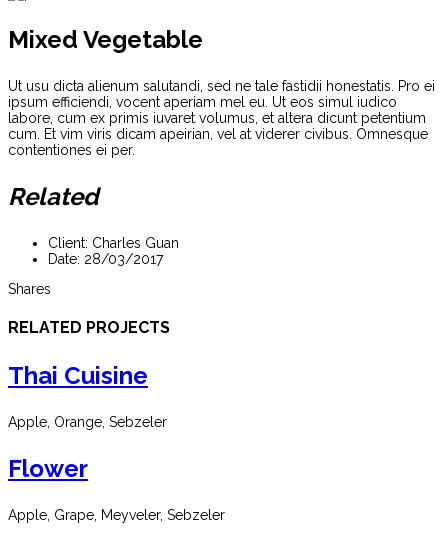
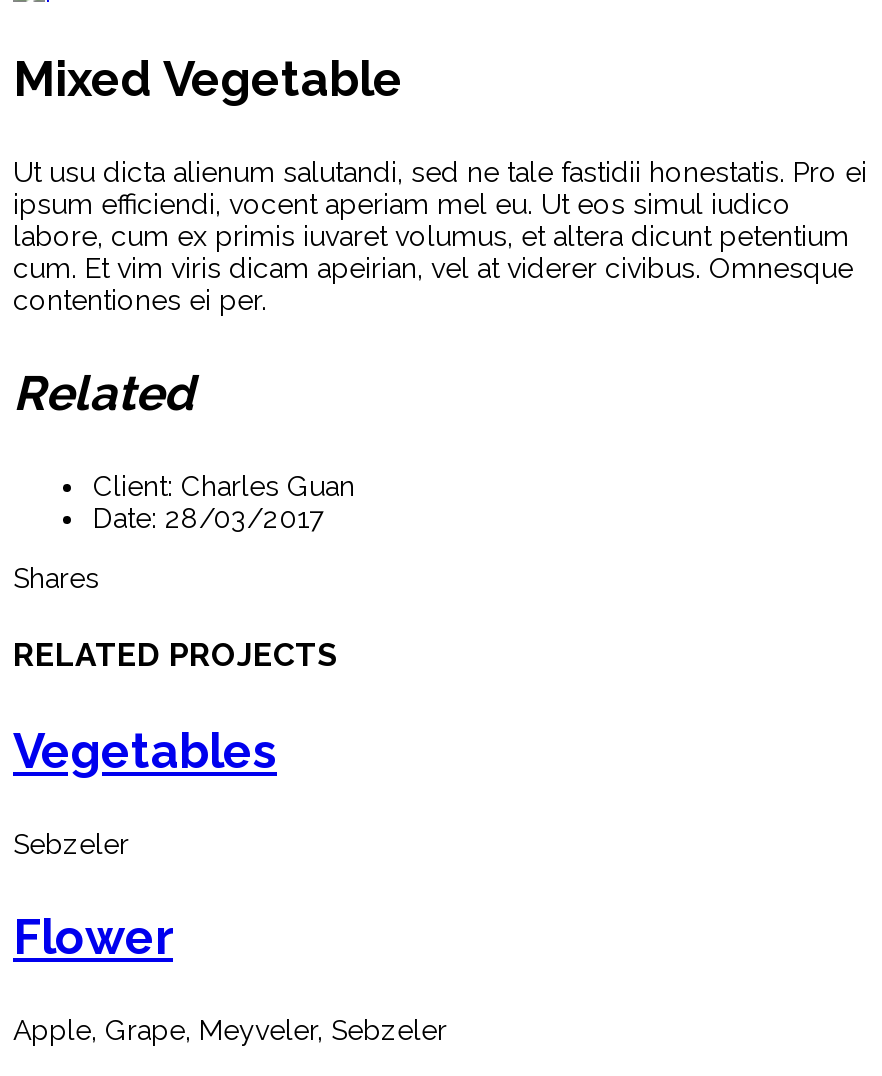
- Thai Cuisine
+ Vegetables

- Apple, Orange, Sebzeler
+ Sebzeler
